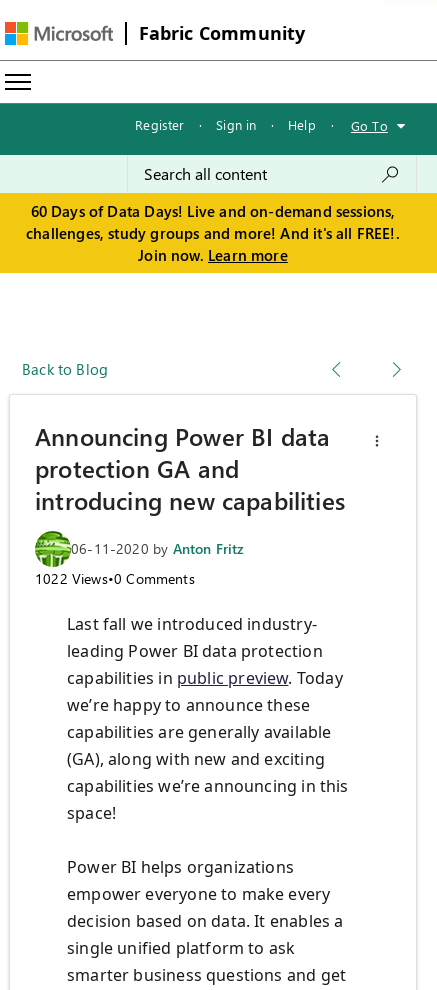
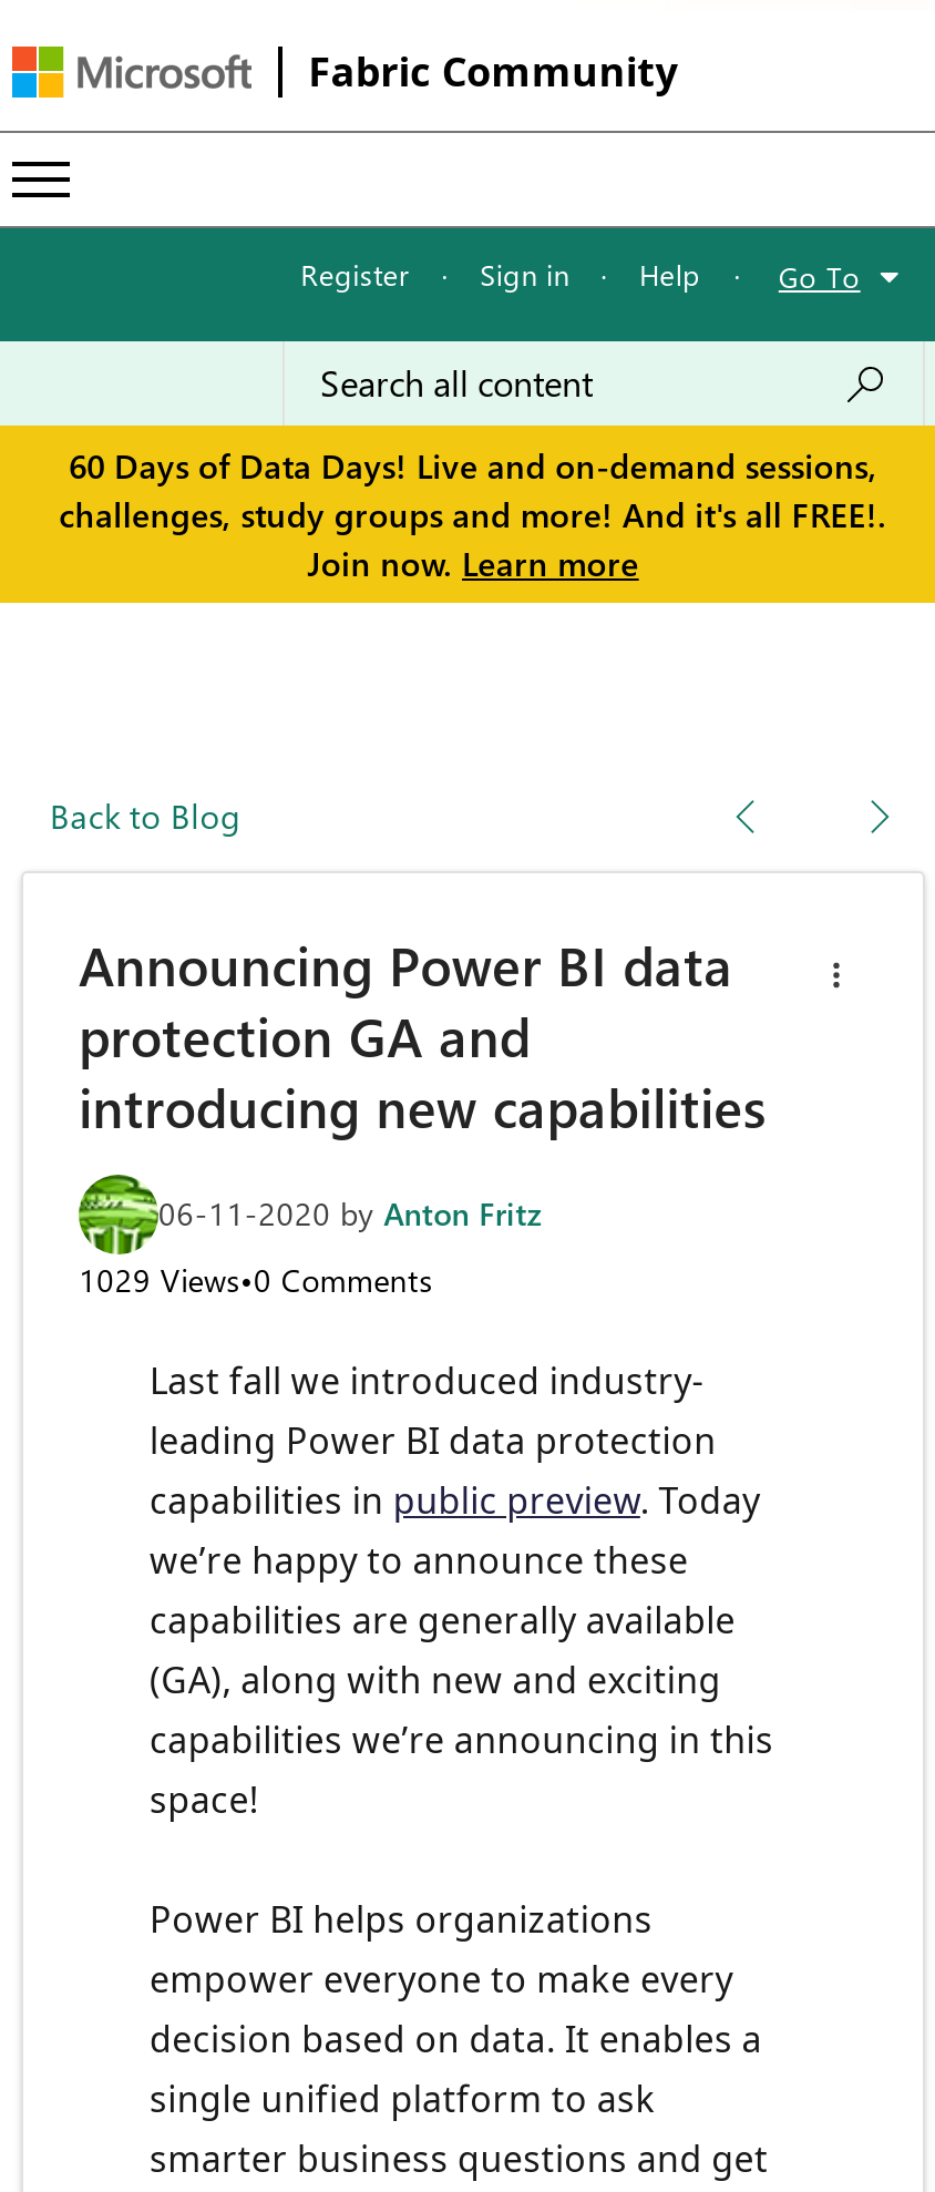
- 1022 Views•0 Comments
+ 1029 Views•0 Comments
